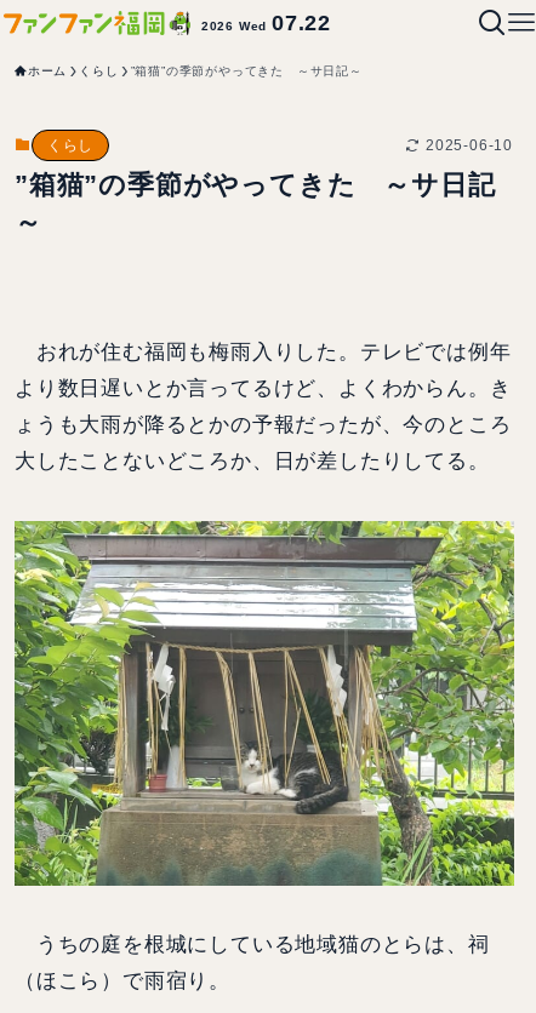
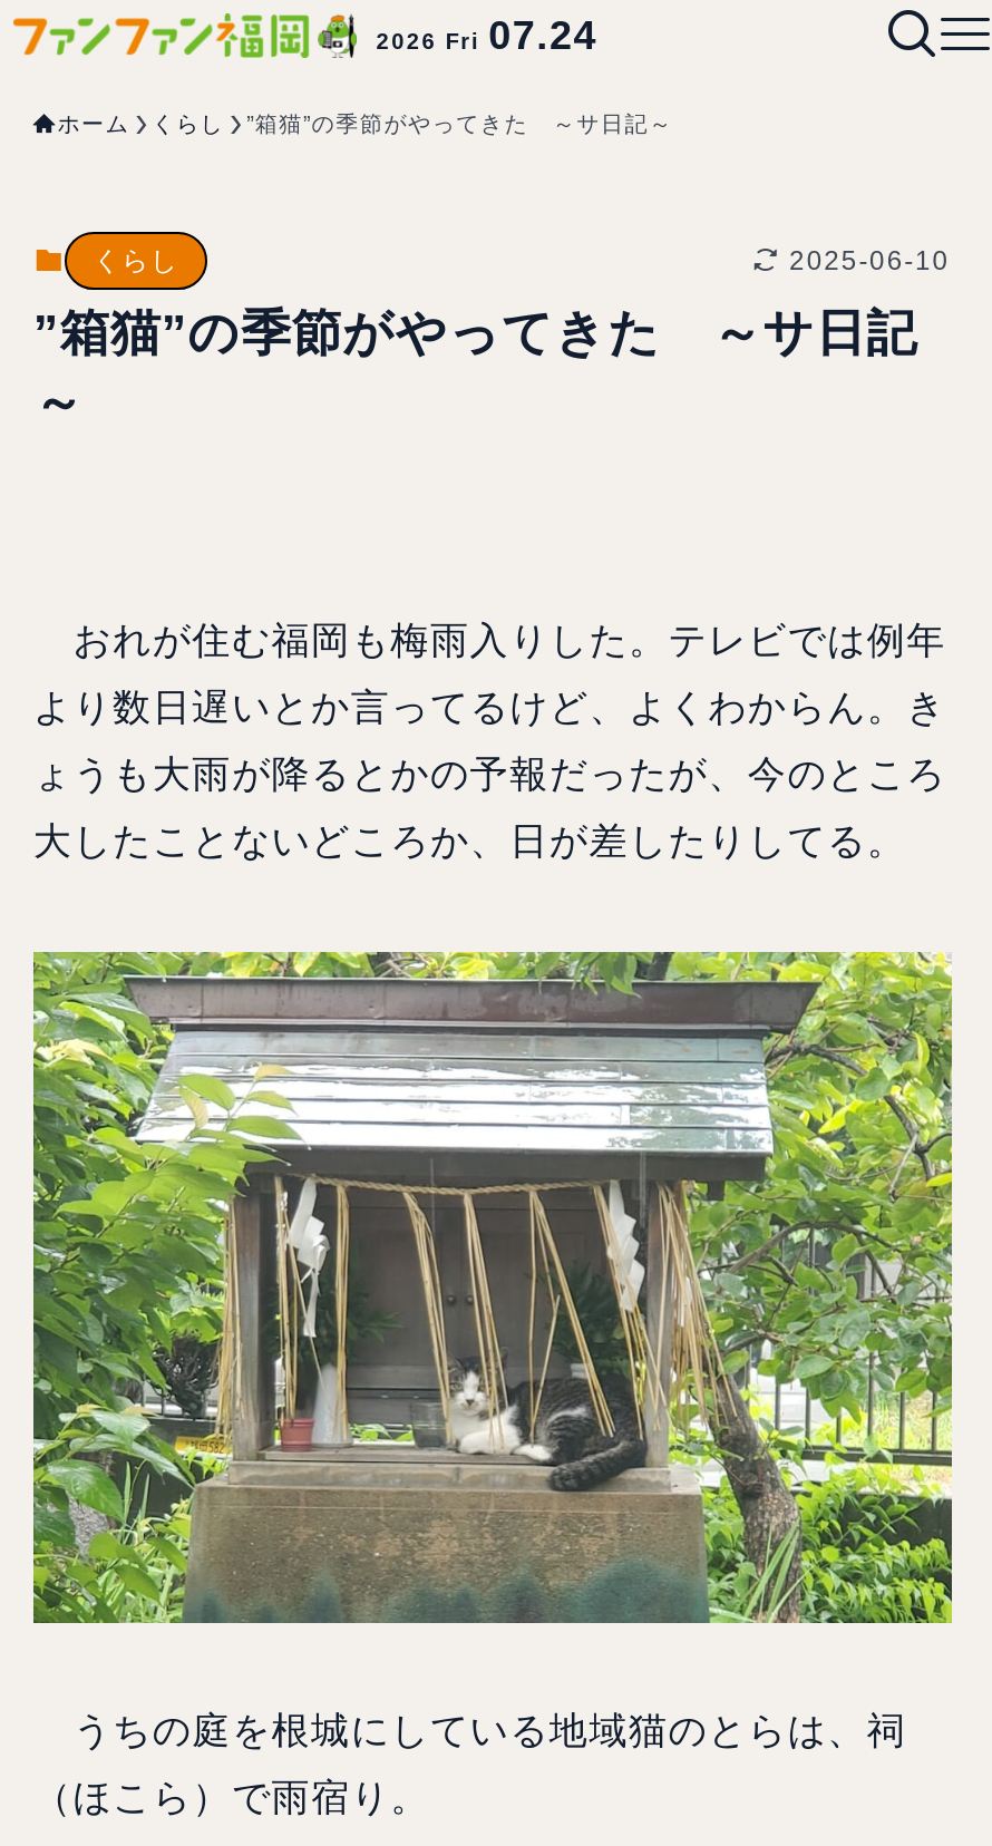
- 2026 Wed 07.22
+ 2026 Fri 07.24
